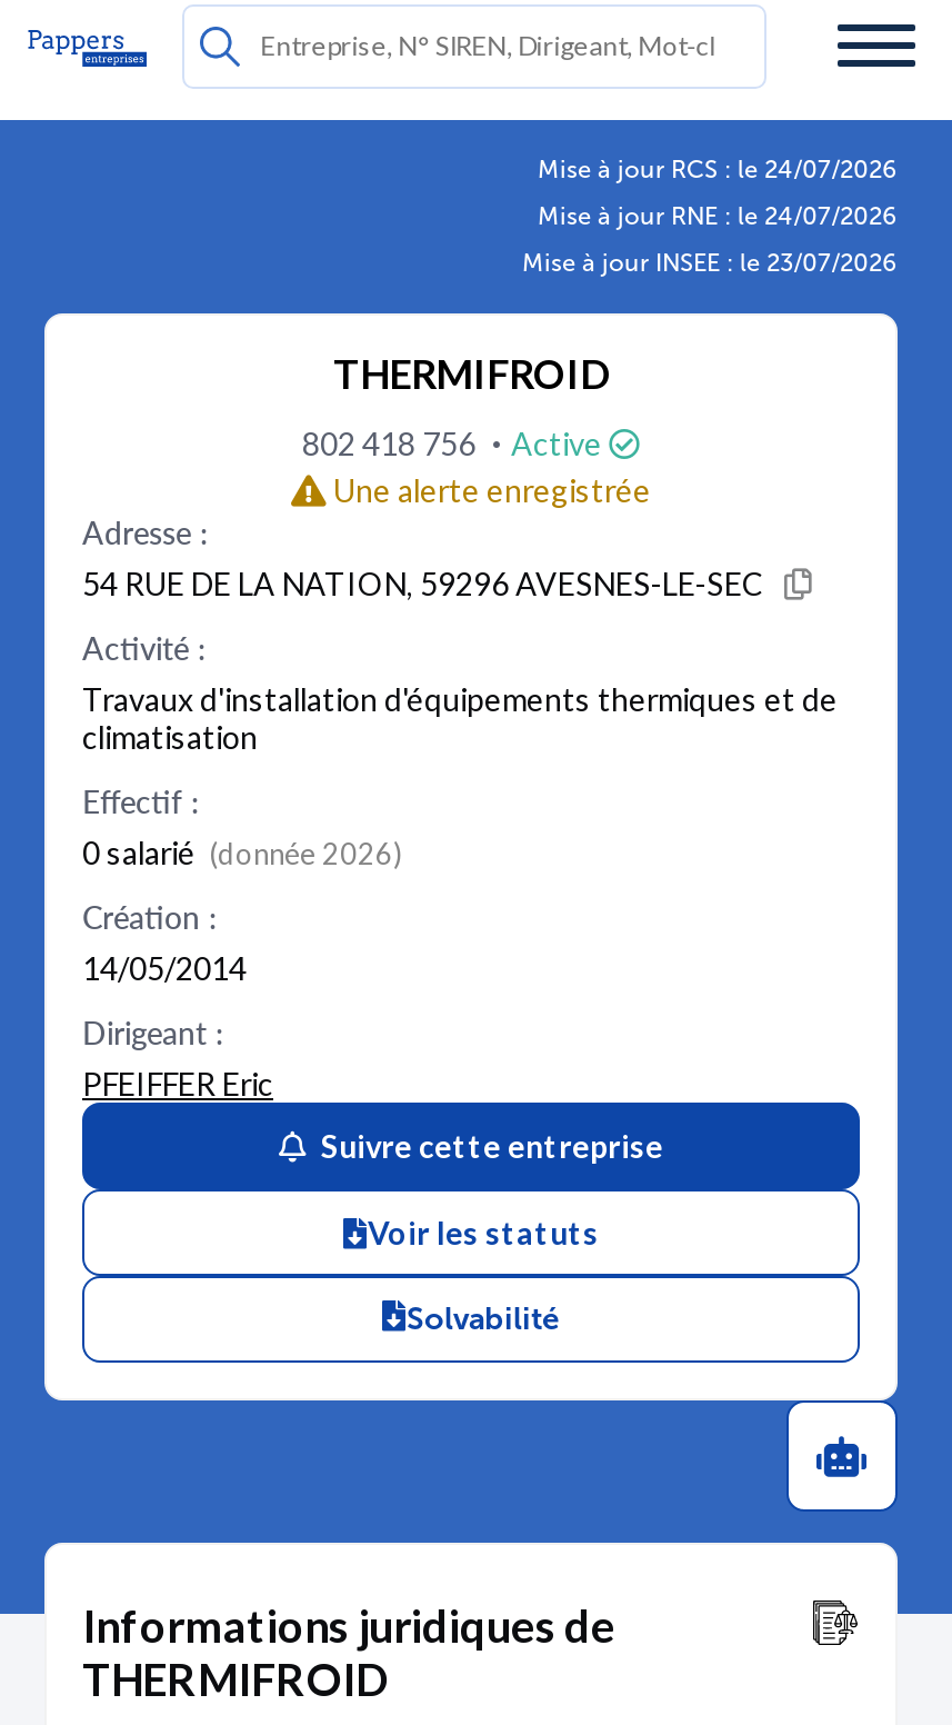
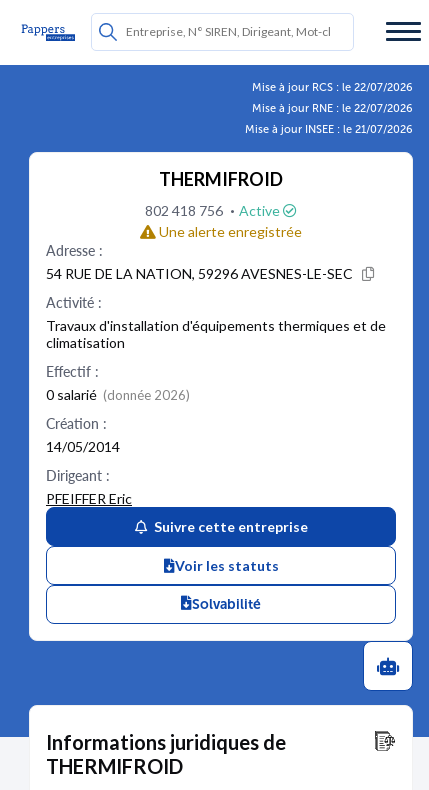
- Mise à jour RCS : le 24/07/2026
+ Mise à jour RCS : le 22/07/2026

- Mise à jour RNE : le 24/07/2026
+ Mise à jour RNE : le 22/07/2026

- Mise à jour INSEE : le 23/07/2026
+ Mise à jour INSEE : le 21/07/2026
